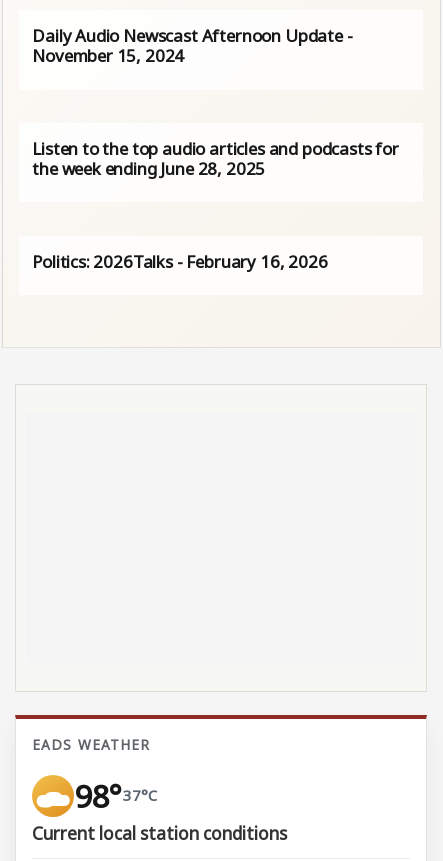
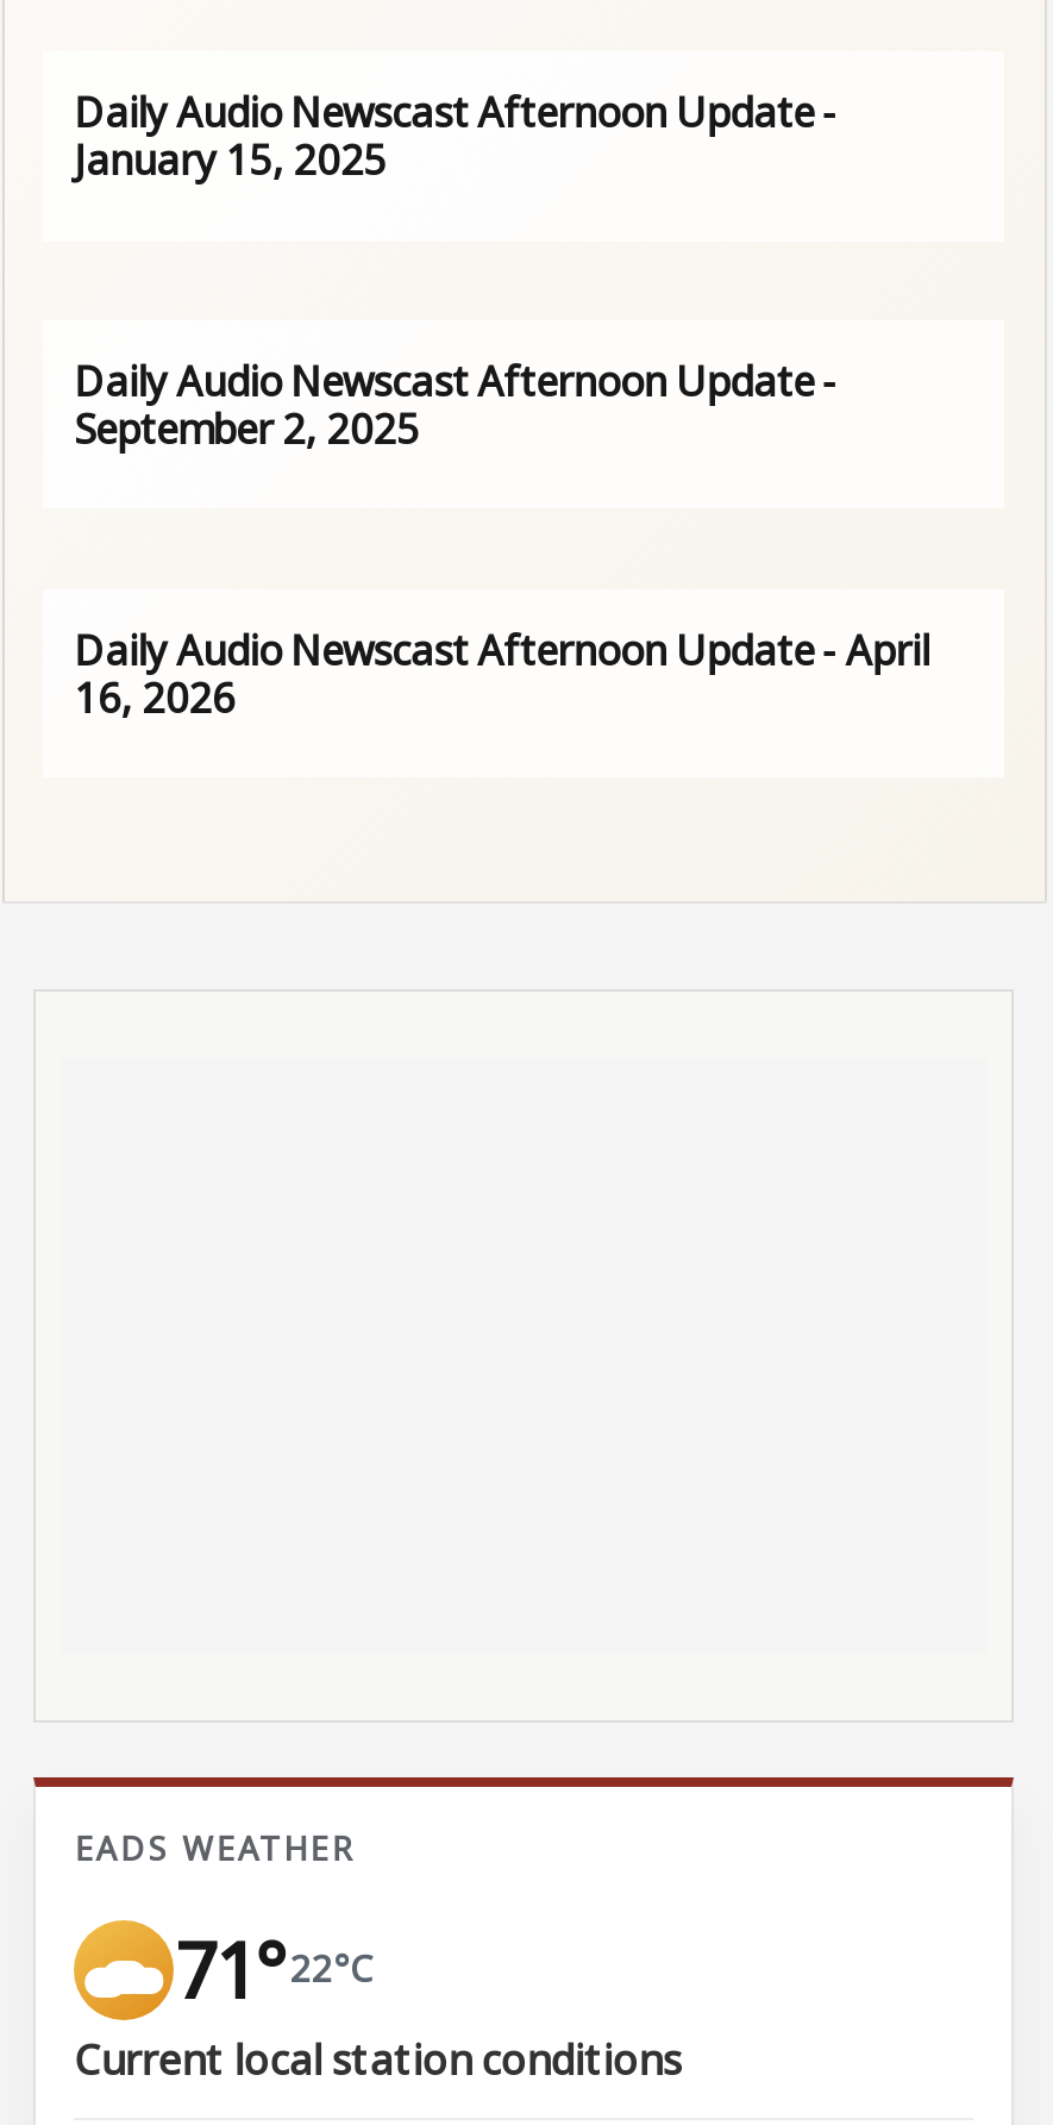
- November 15, 2024
+ January 15, 2025

- Listen to the top audio articles and podcasts for
- the week ending June 28, 2025
+ Daily Audio Newscast Afternoon Update -
+ September 2, 2025

- Politics: 2026Talks - February 16, 2026
+ Daily Audio Newscast Afternoon Update - April
+ 16, 2026

- 98° 37°C
+ 71° 22°C
